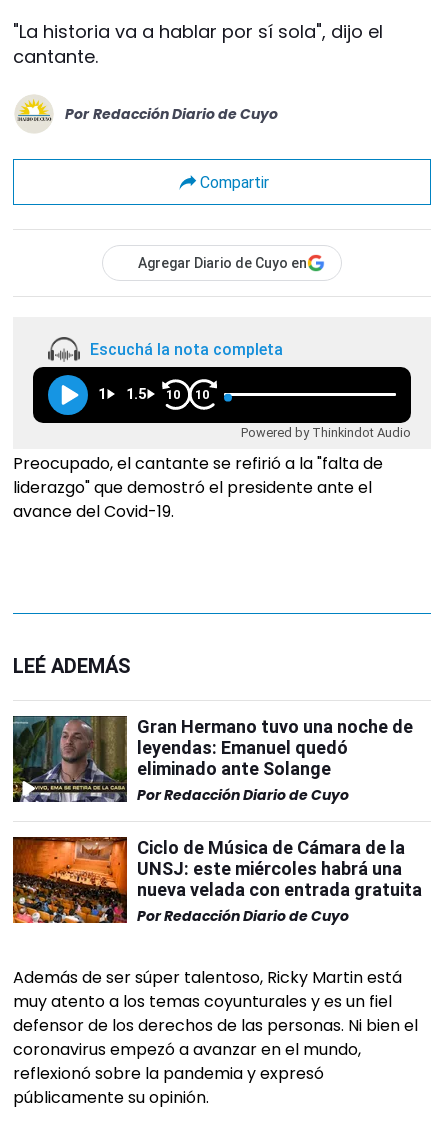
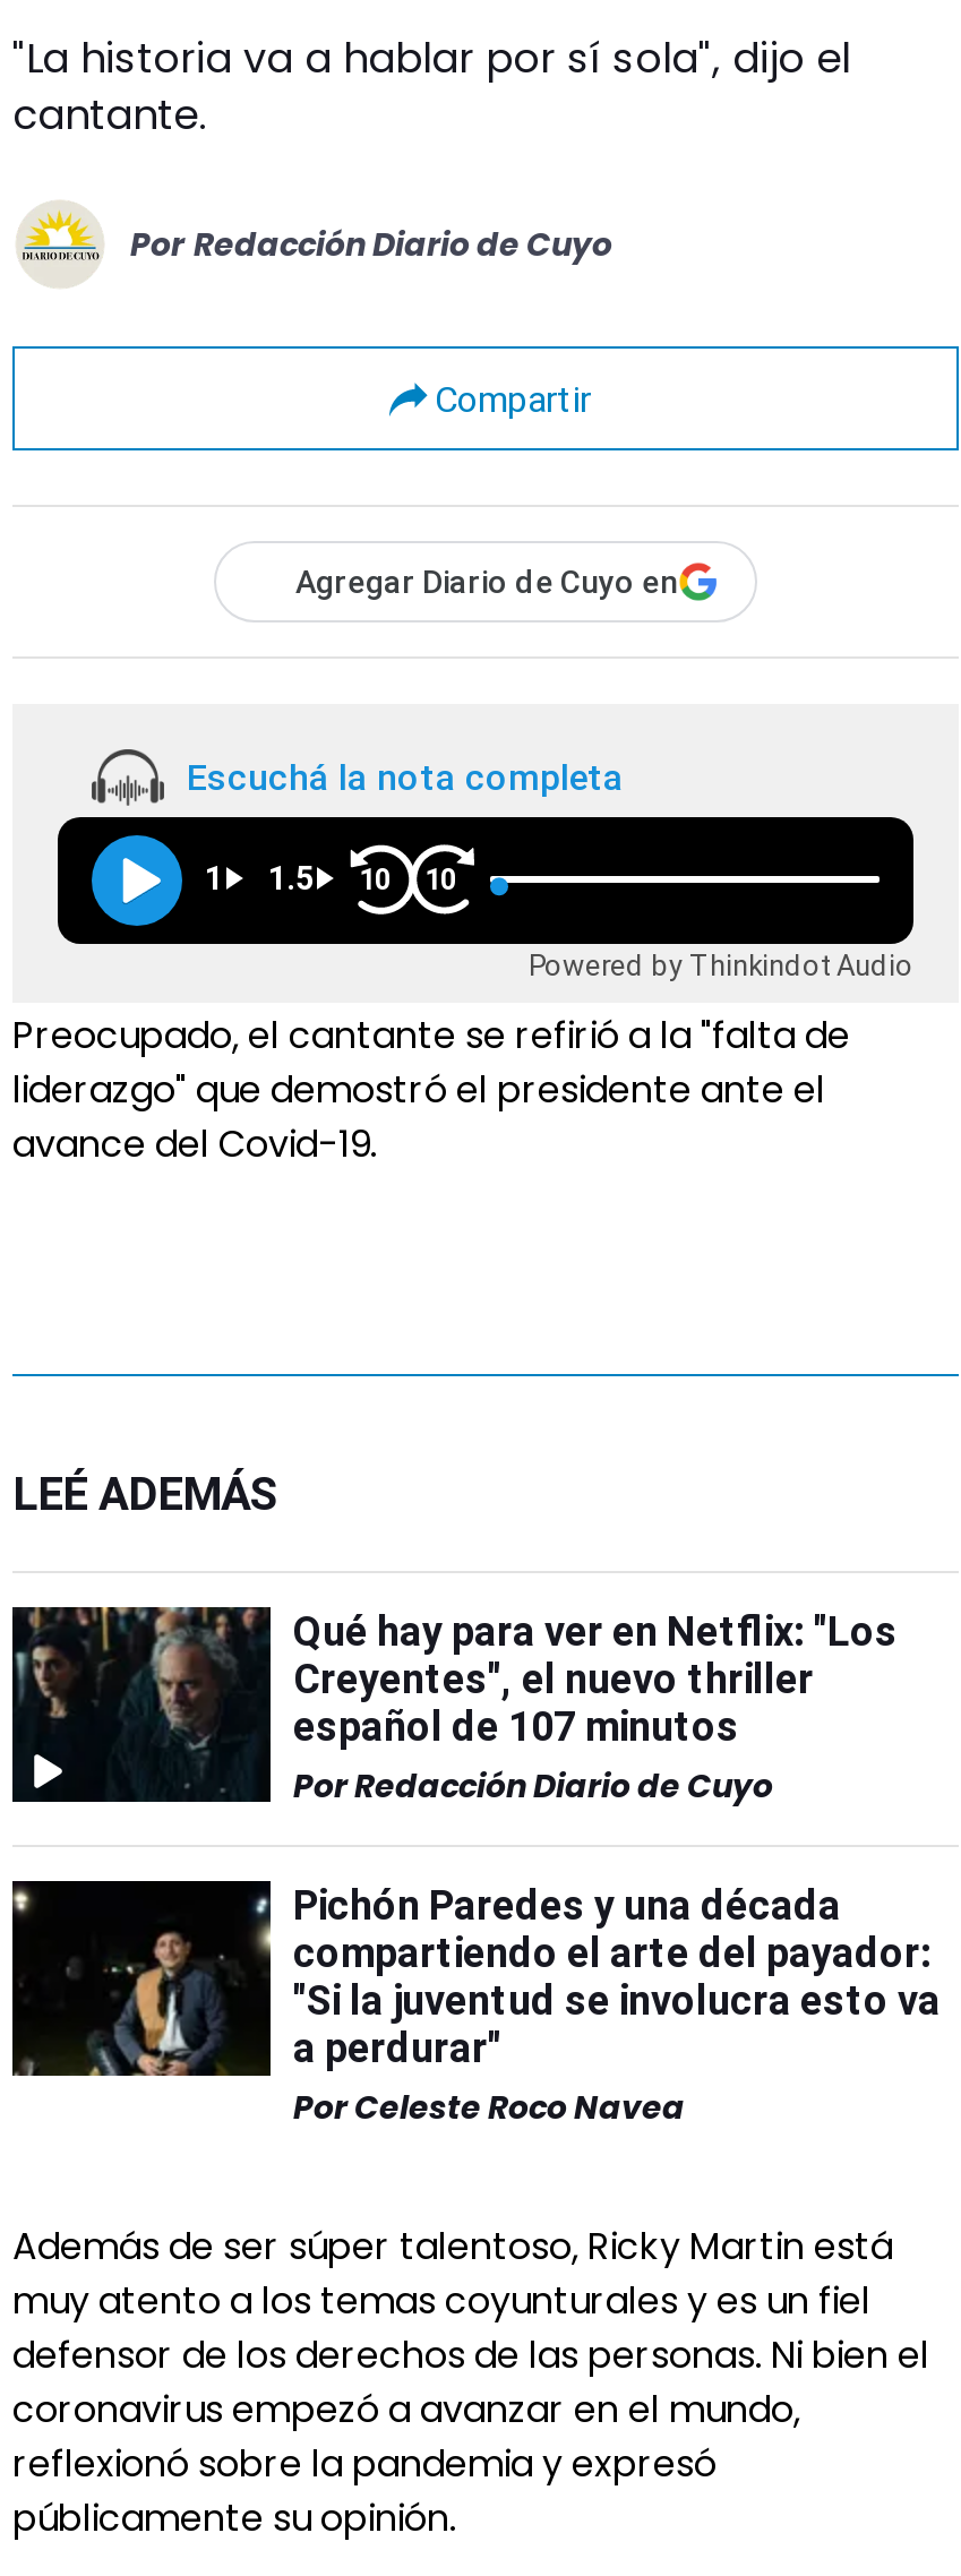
- [image]
- Gran Hermano tuvo una noche de
- leyendas: Emanuel quedó
- eliminado ante Solange
+ [image]
+ Qué hay para ver en Netflix: "Los
+ Creyentes", el nuevo thriller
+ español de 107 minutos

- [image]
- Ciclo de Música de Cámara de la
- UNSJ: este miércoles habrá una
- nueva velada con entrada gratuita
- Por Redacción Diario de Cuyo
+ [image]
+ Pichón Paredes y una década
+ compartiendo el arte del payador:
+ "Si la juventud se involucra esto va
+ a perdurar"
+ Por Celeste Roco Navea
